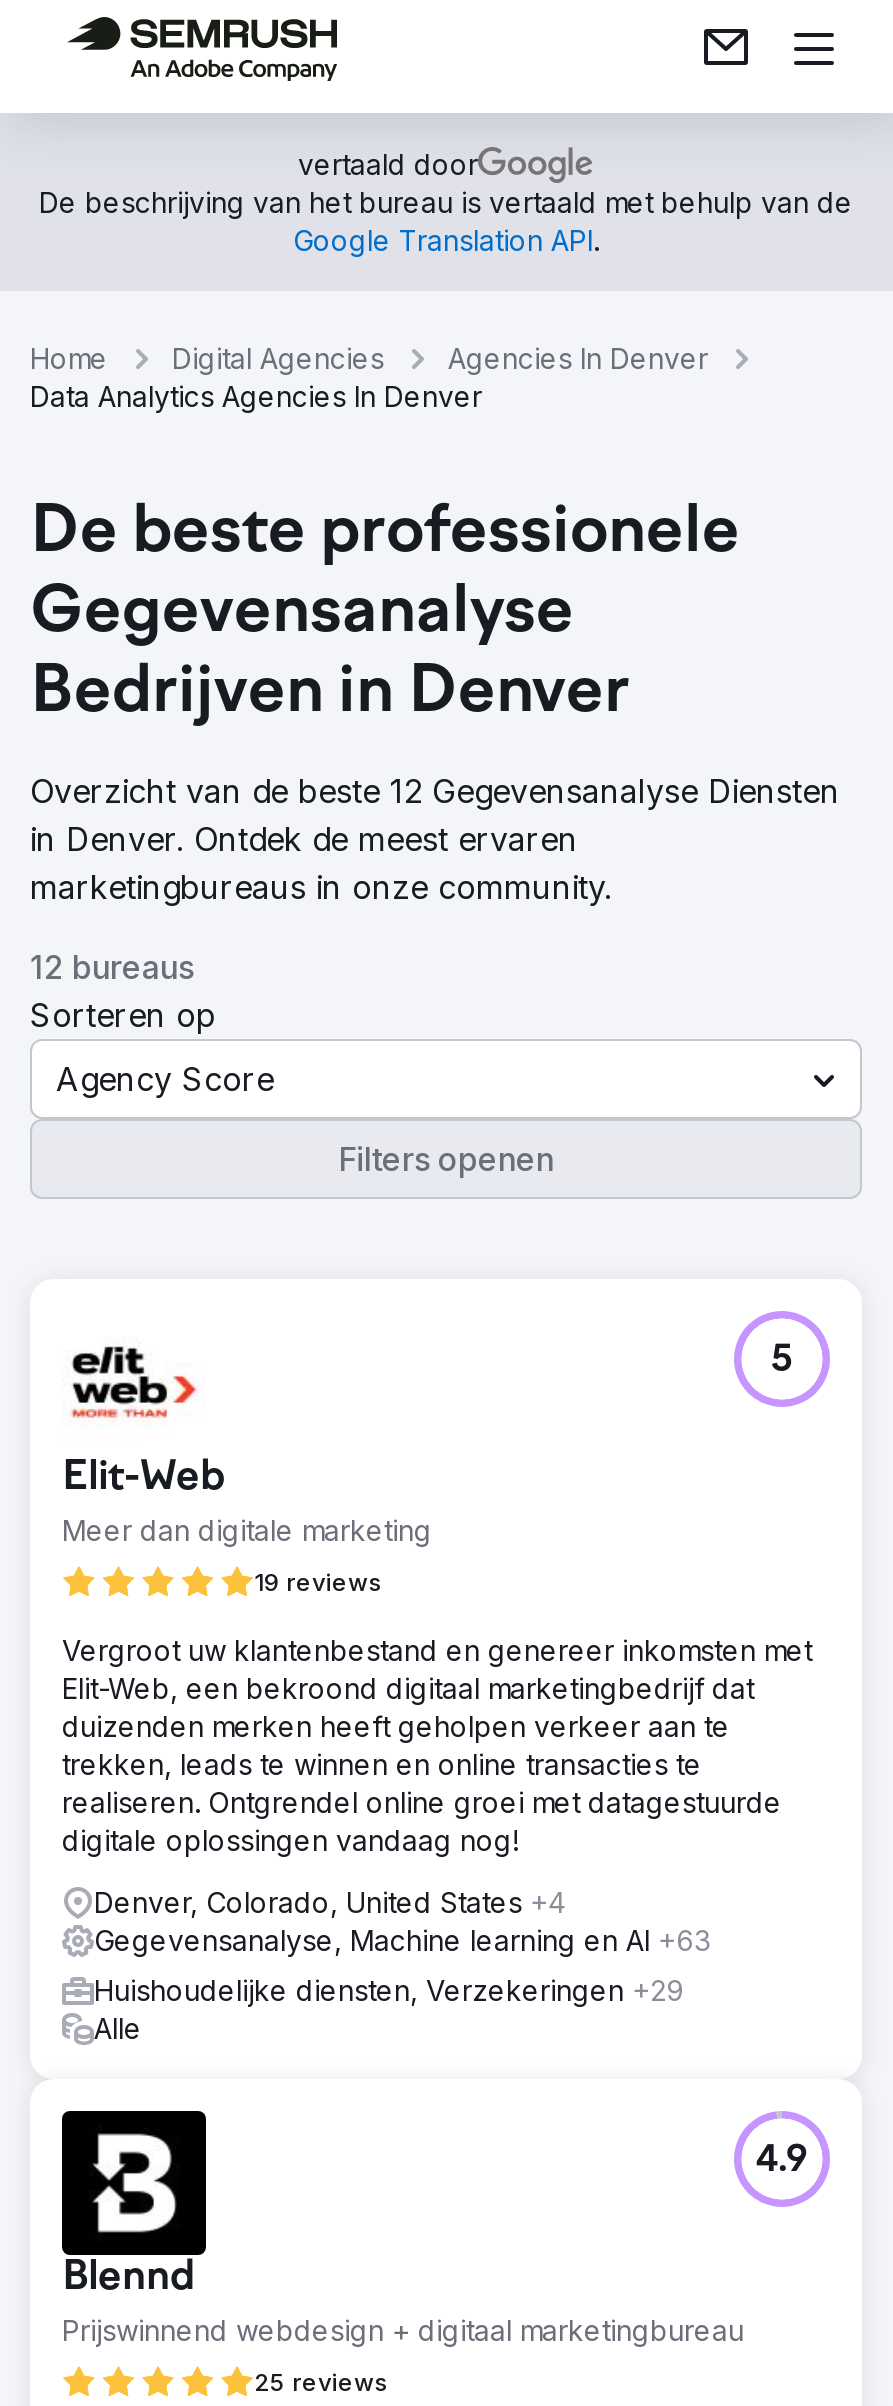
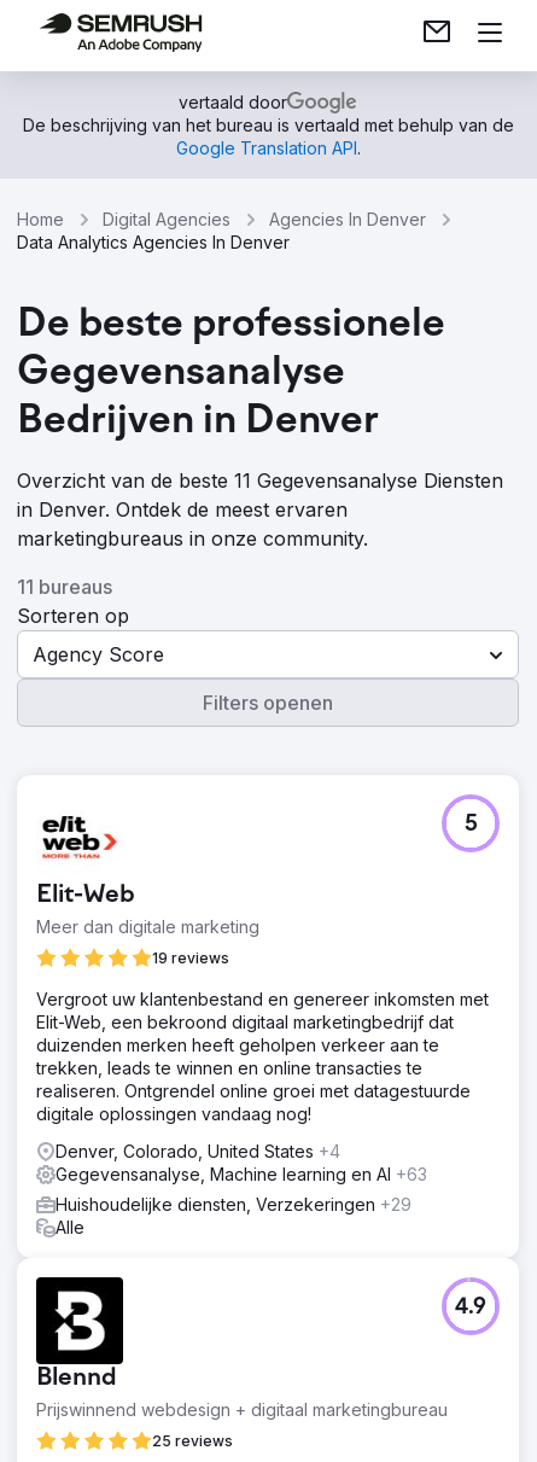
- Overzicht van de beste 12 Gegevensanalyse Diensten
+ Overzicht van de beste 11 Gegevensanalyse Diensten

- 12 bureaus
+ 11 bureaus
